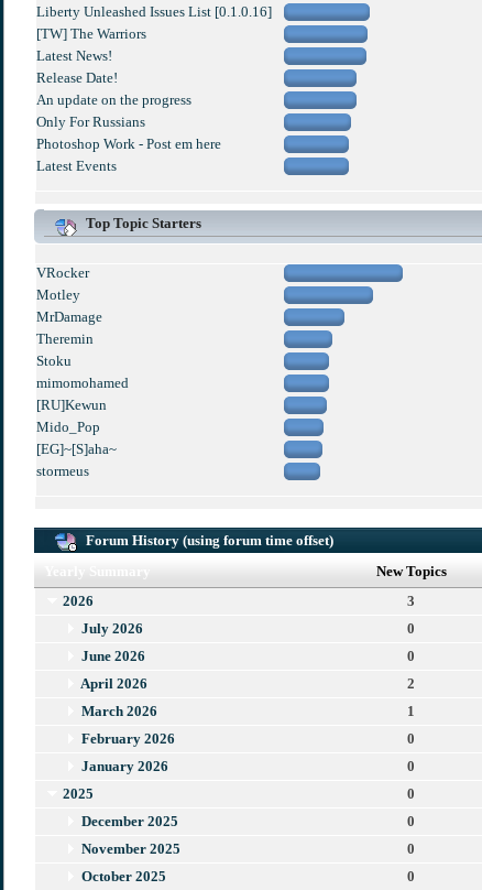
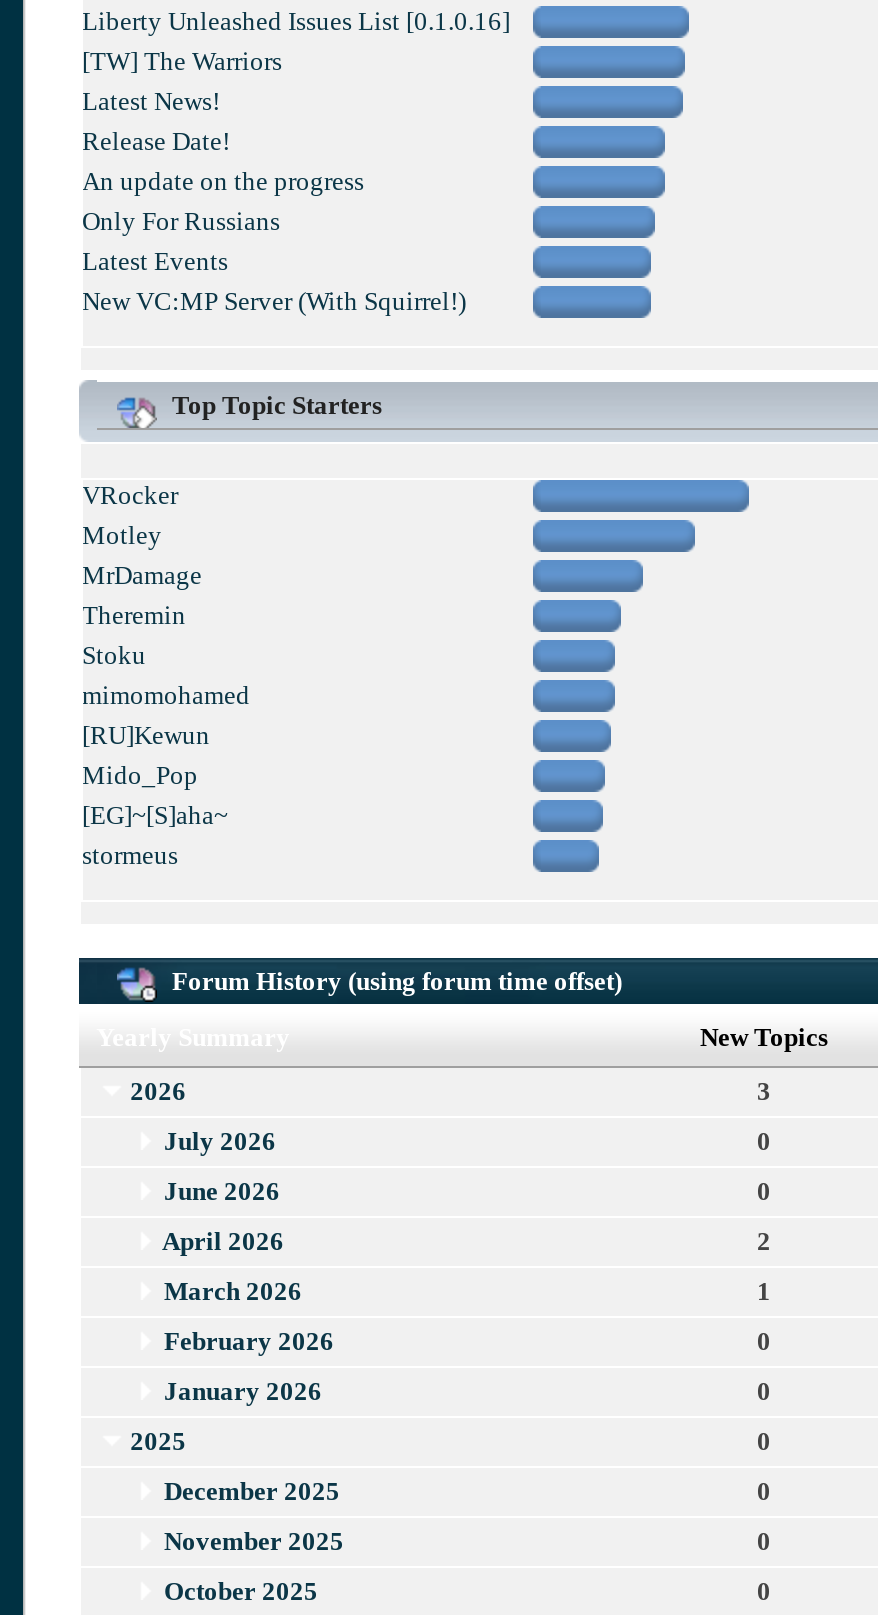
- Photoshop Work - Post em here

moved up: Latest Events

+ New VC:MP Server (With Squirrel!)
